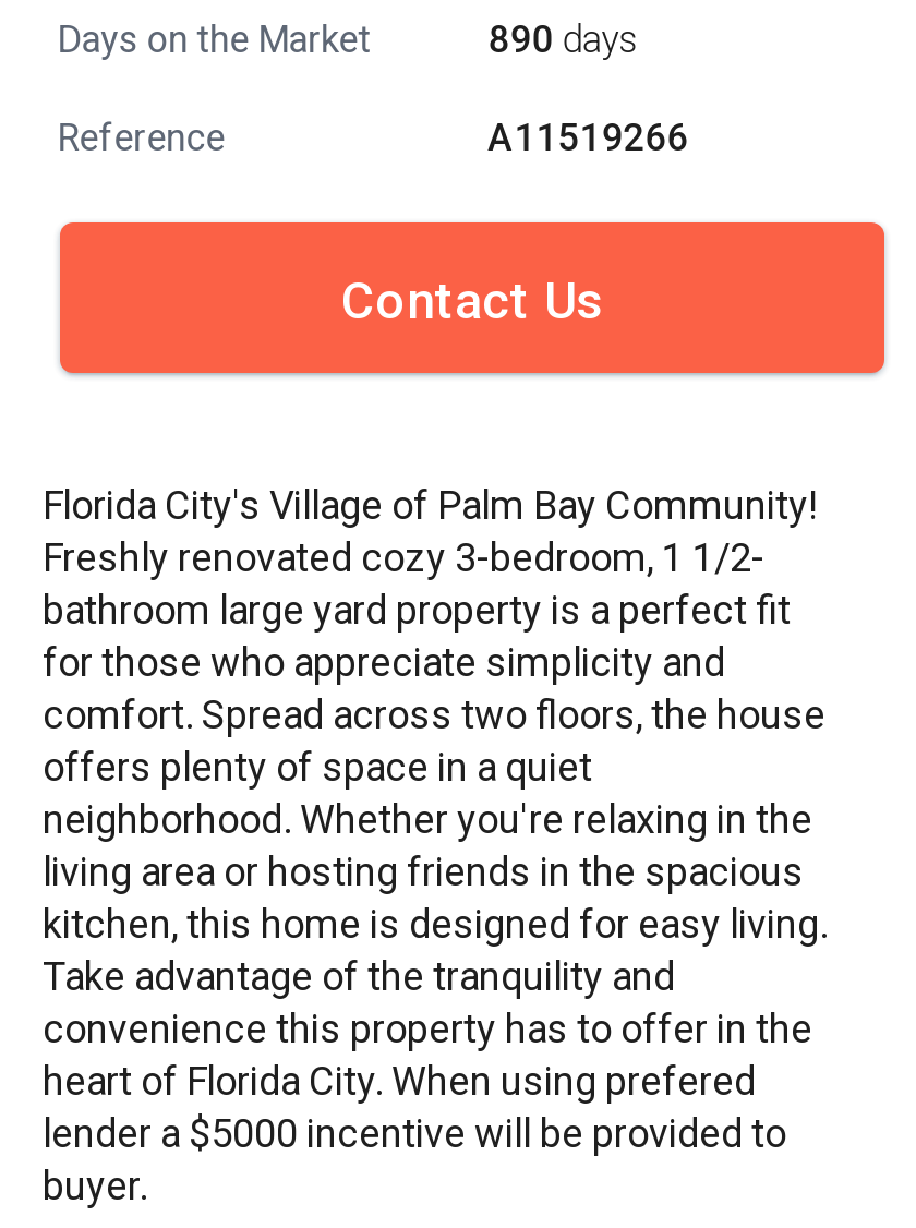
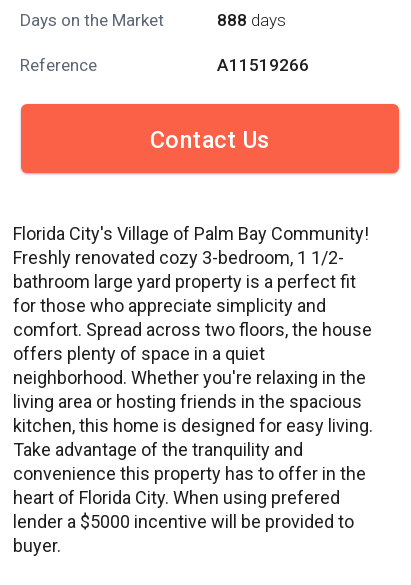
- 890 days
+ 888 days
